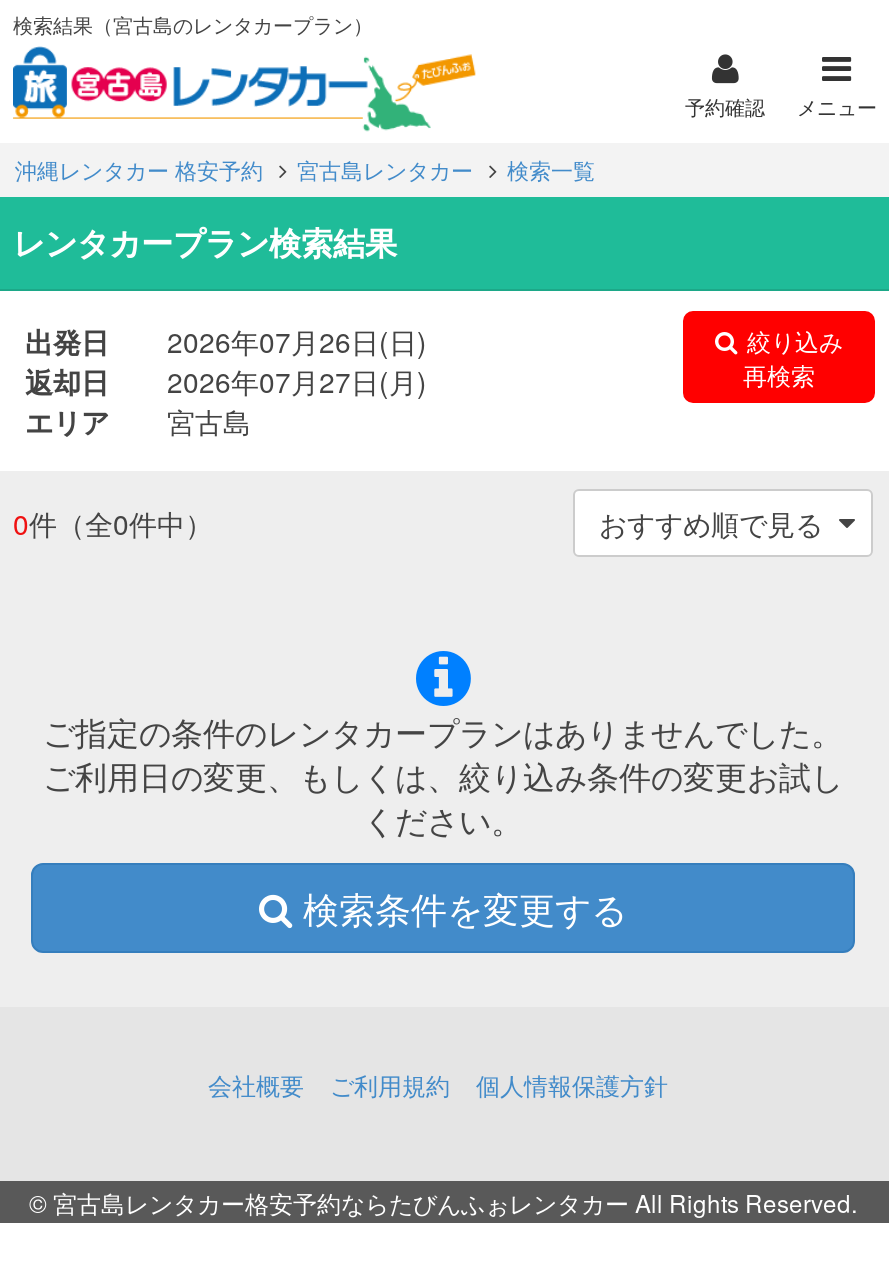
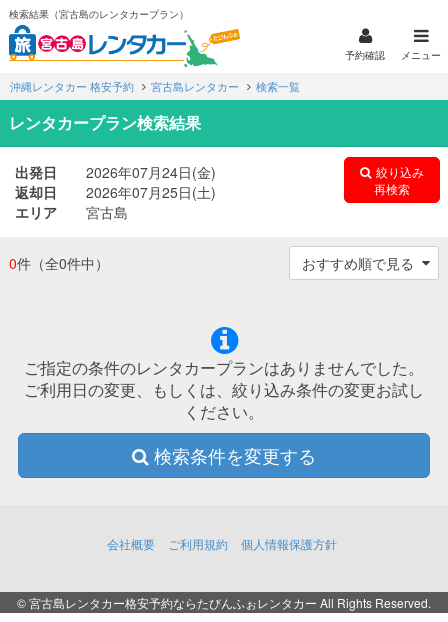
- 出発日 2026年07月26日(日)
+ 出発日 2026年07月24日(金)

- 返却日 2026年07月27日(月)
+ 返却日 2026年07月25日(土)
